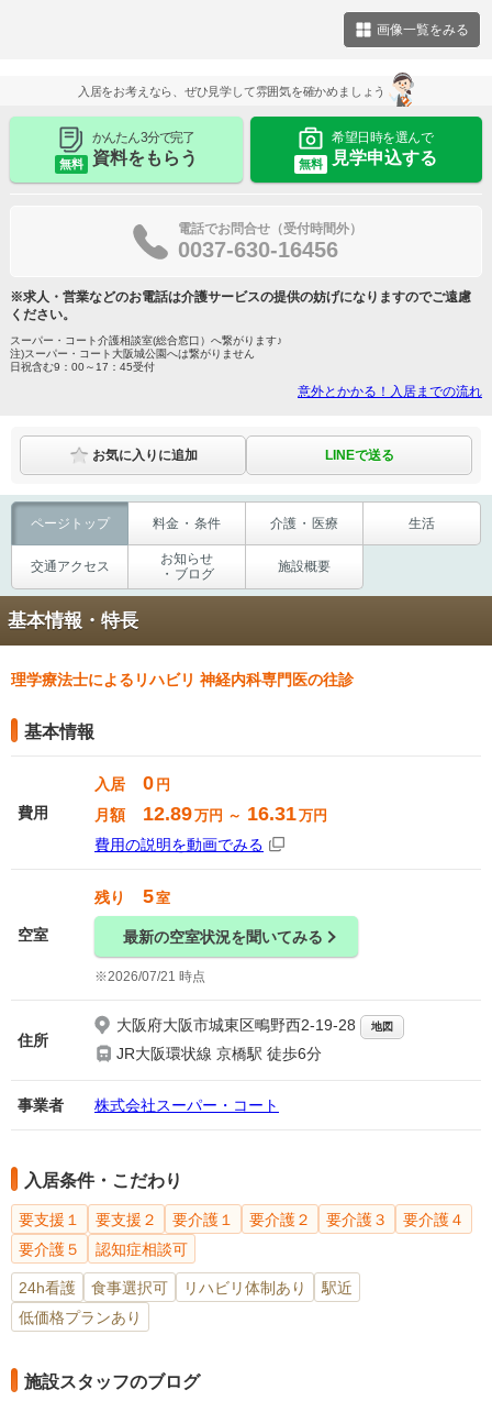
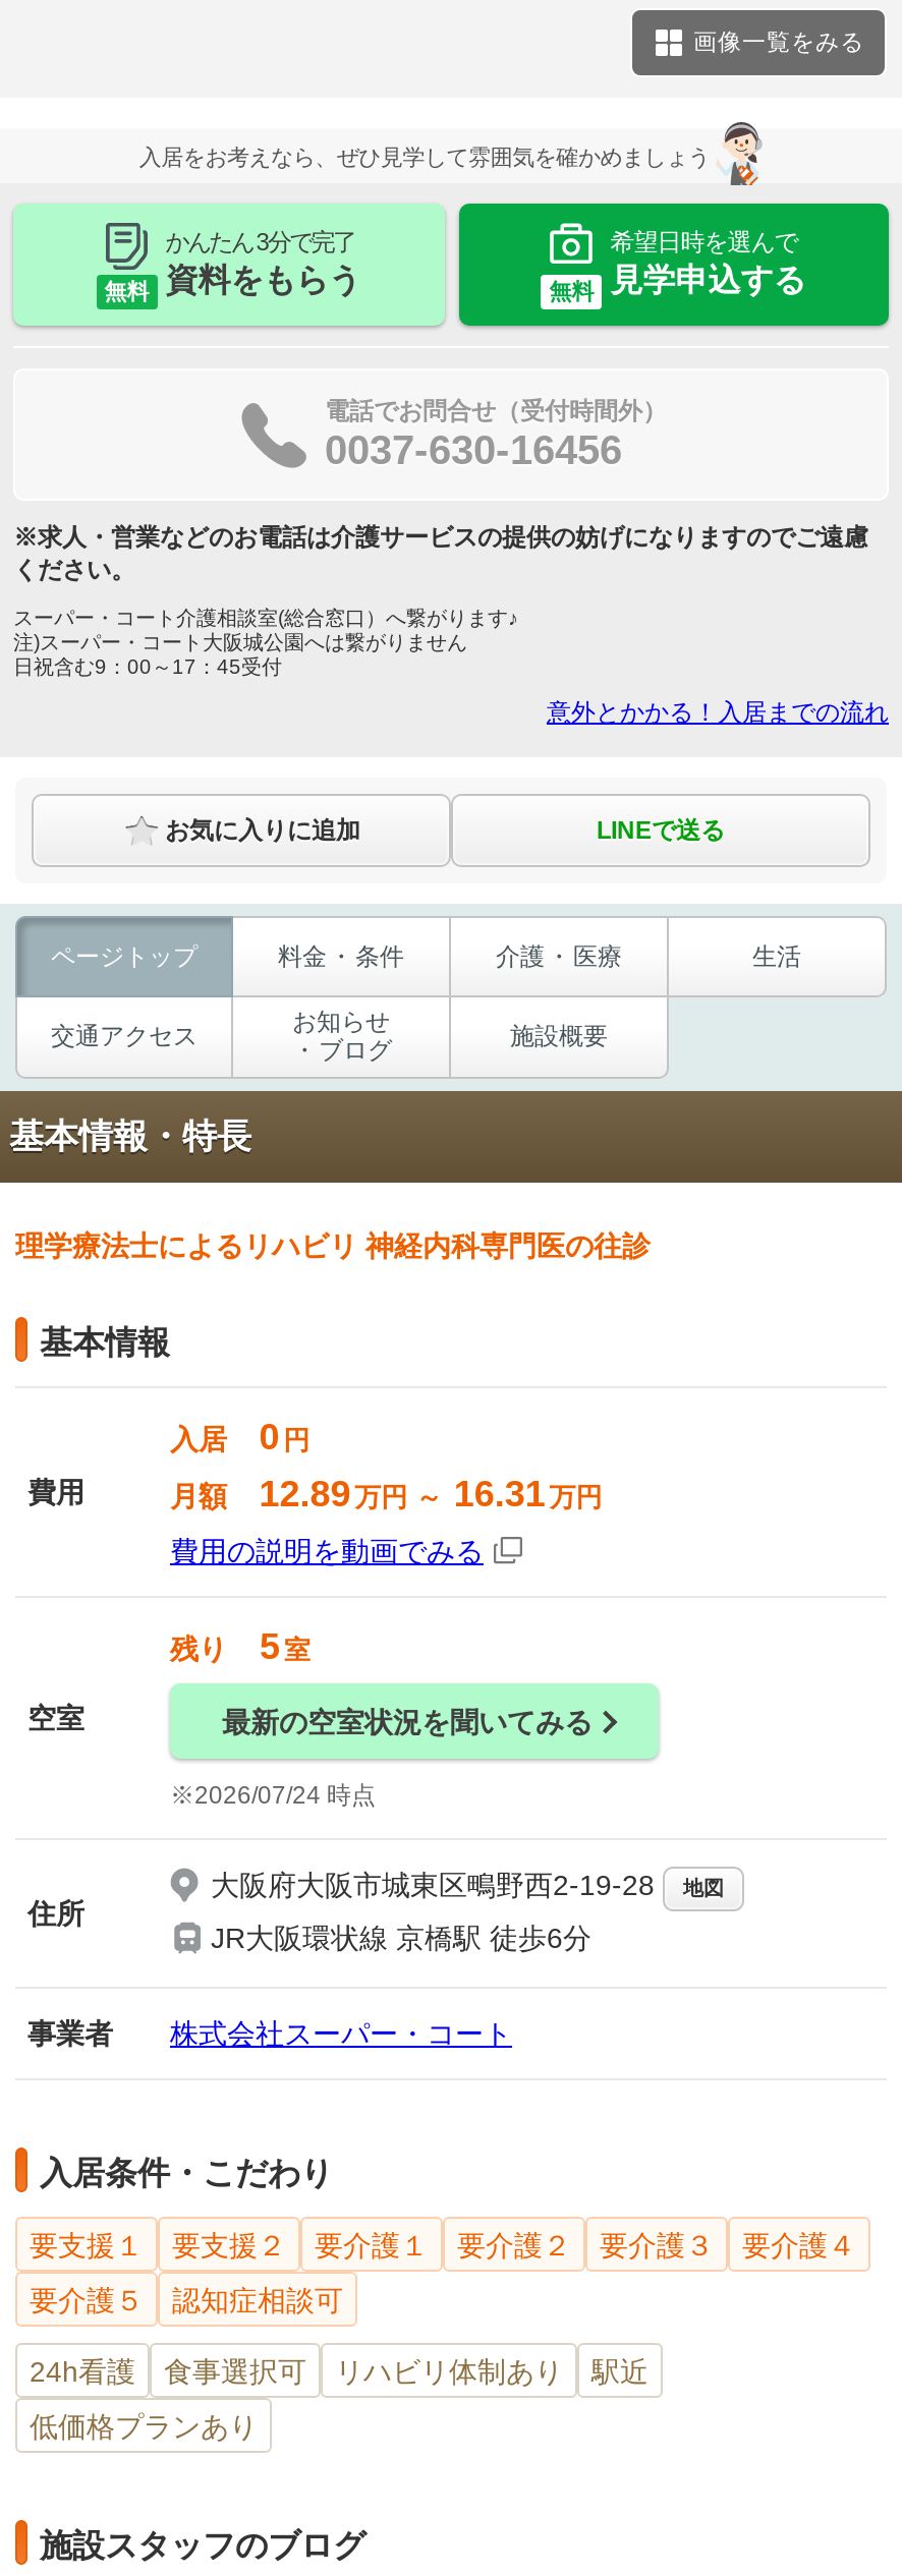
- 2026/07/21 時点
+ 2026/07/24 時点
